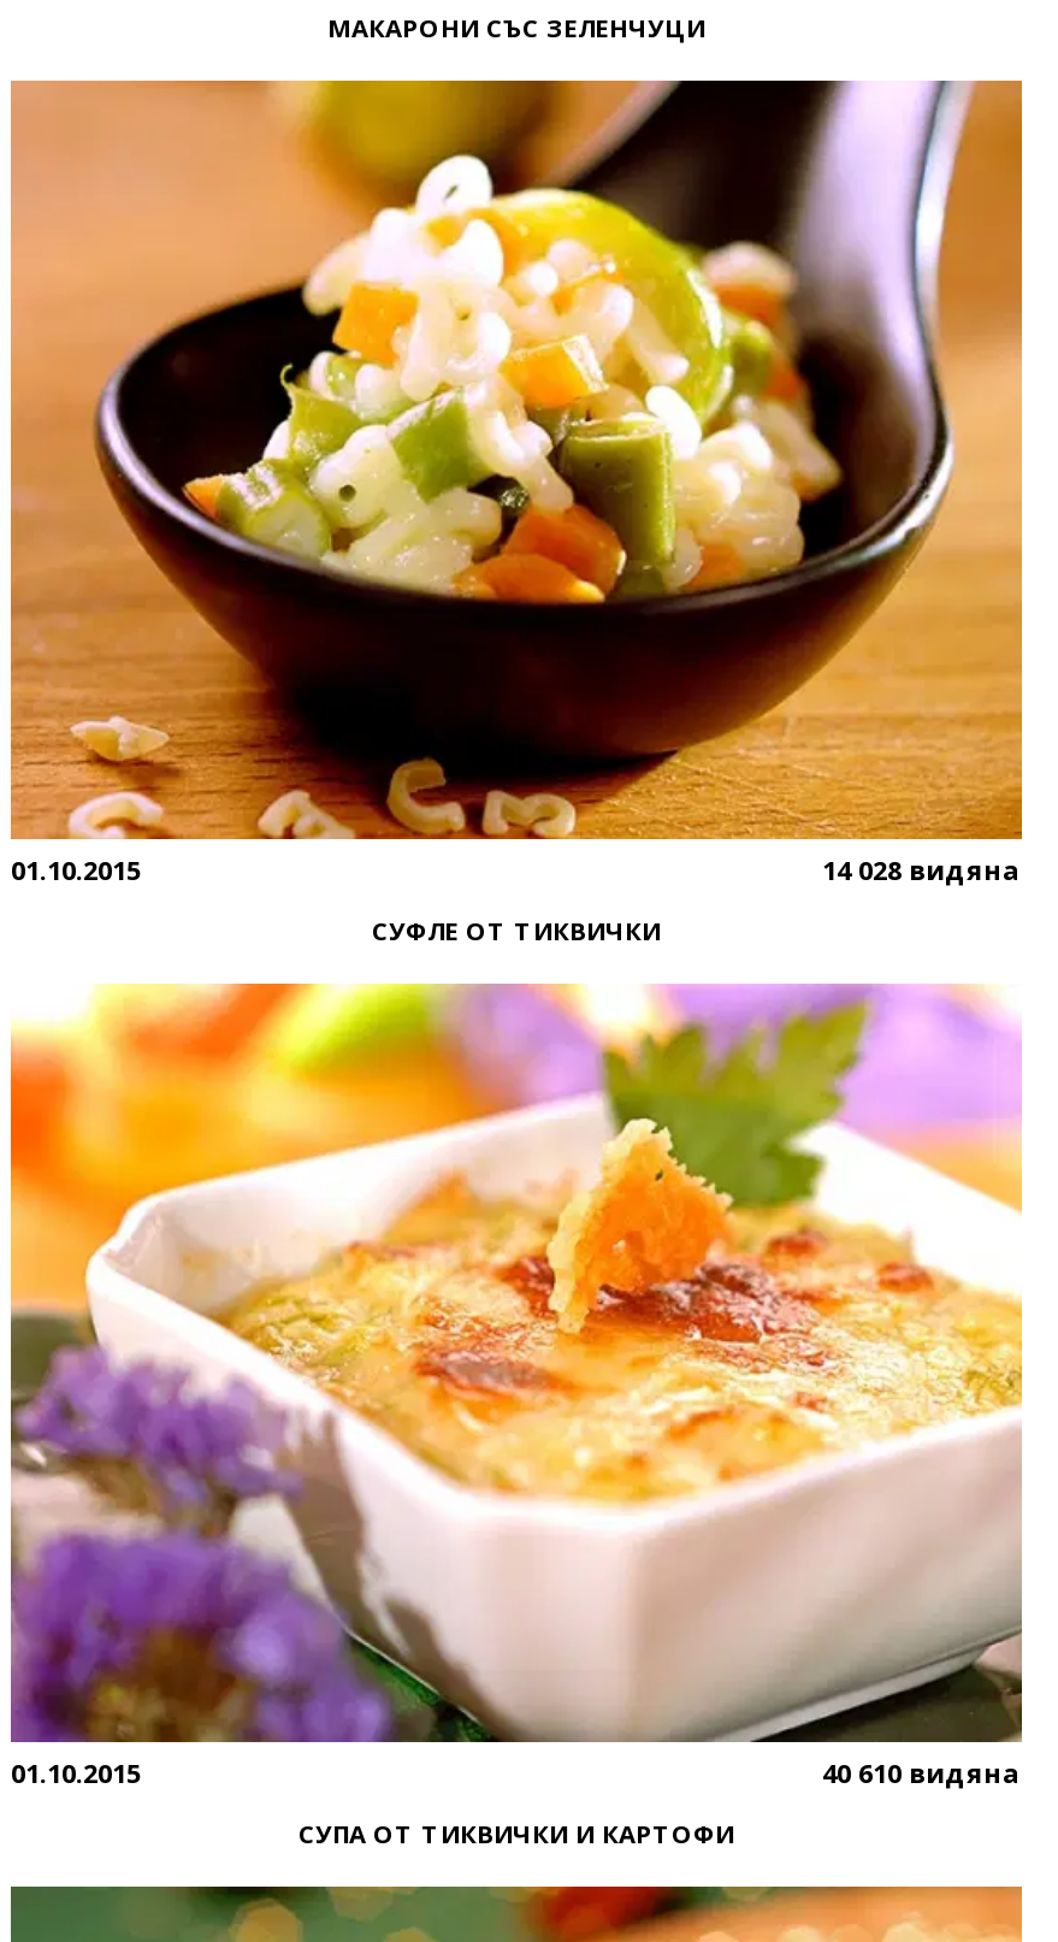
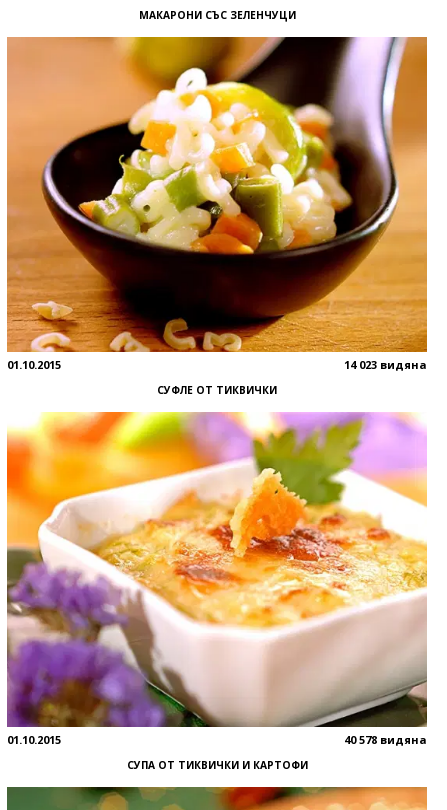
- 14 028 видяна
+ 14 023 видяна

- 40 610 видяна
+ 40 578 видяна
